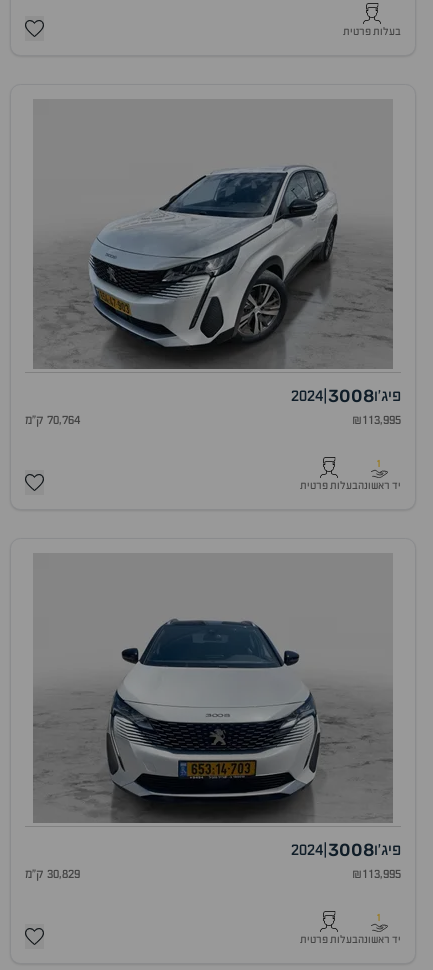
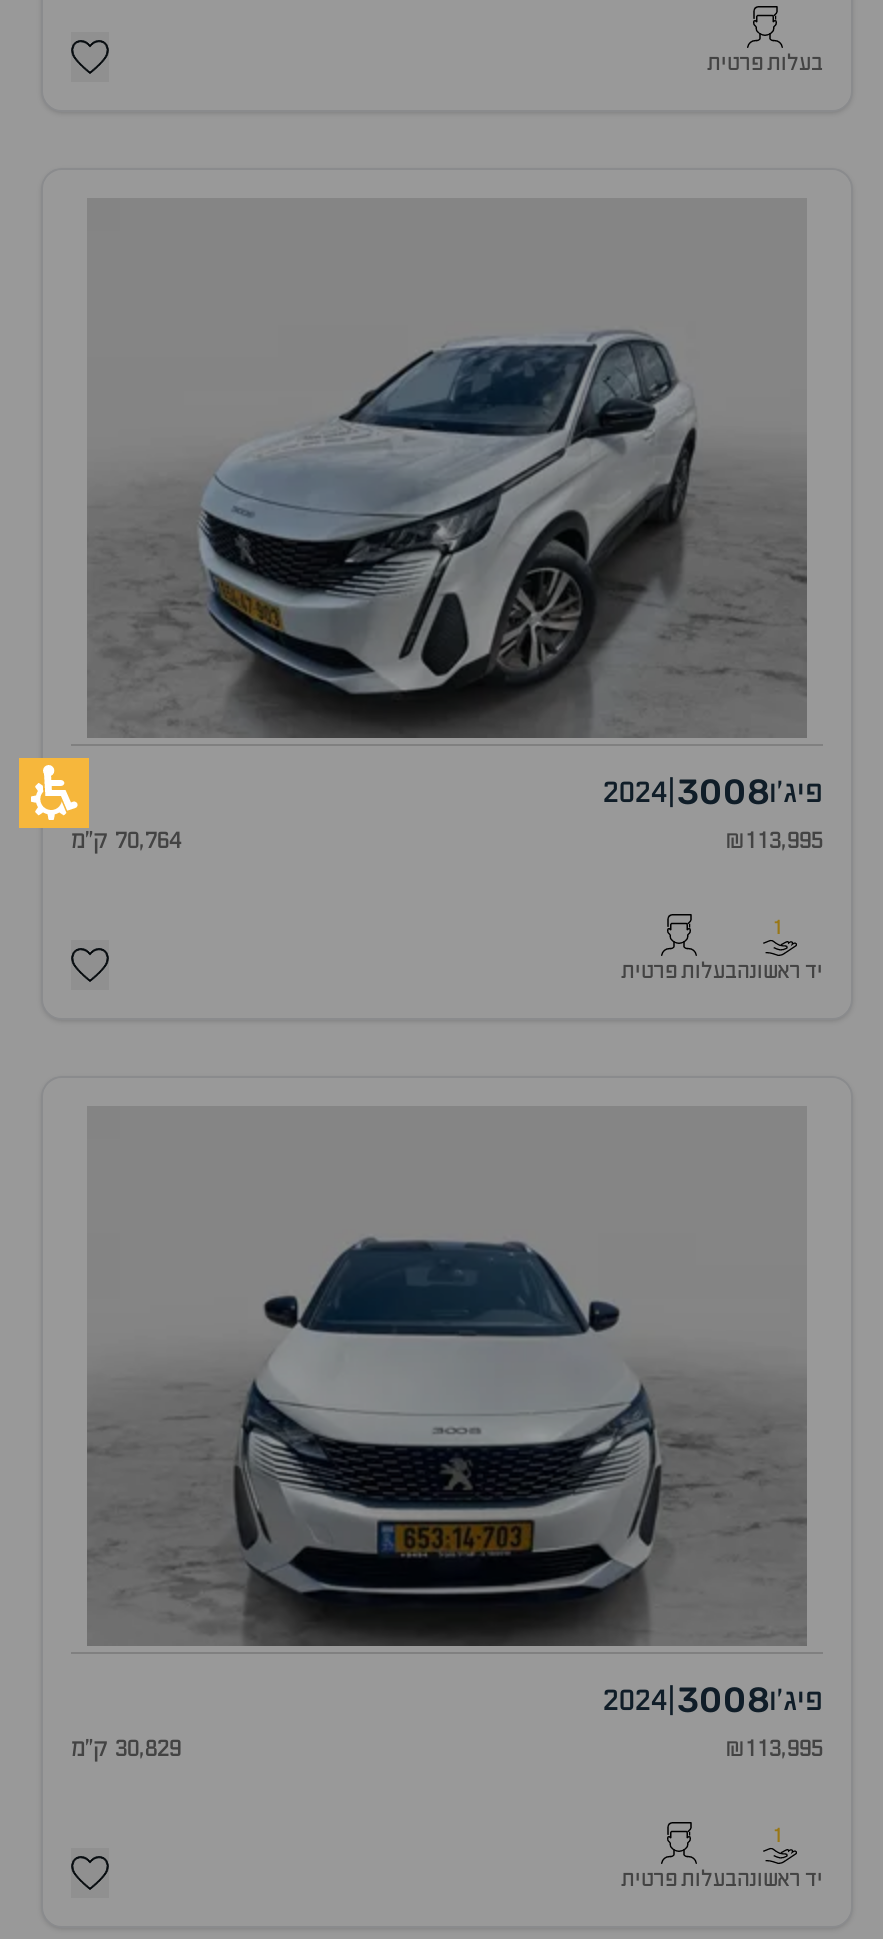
+ [image]
